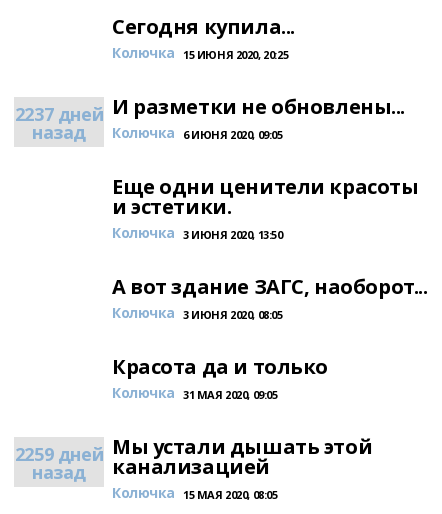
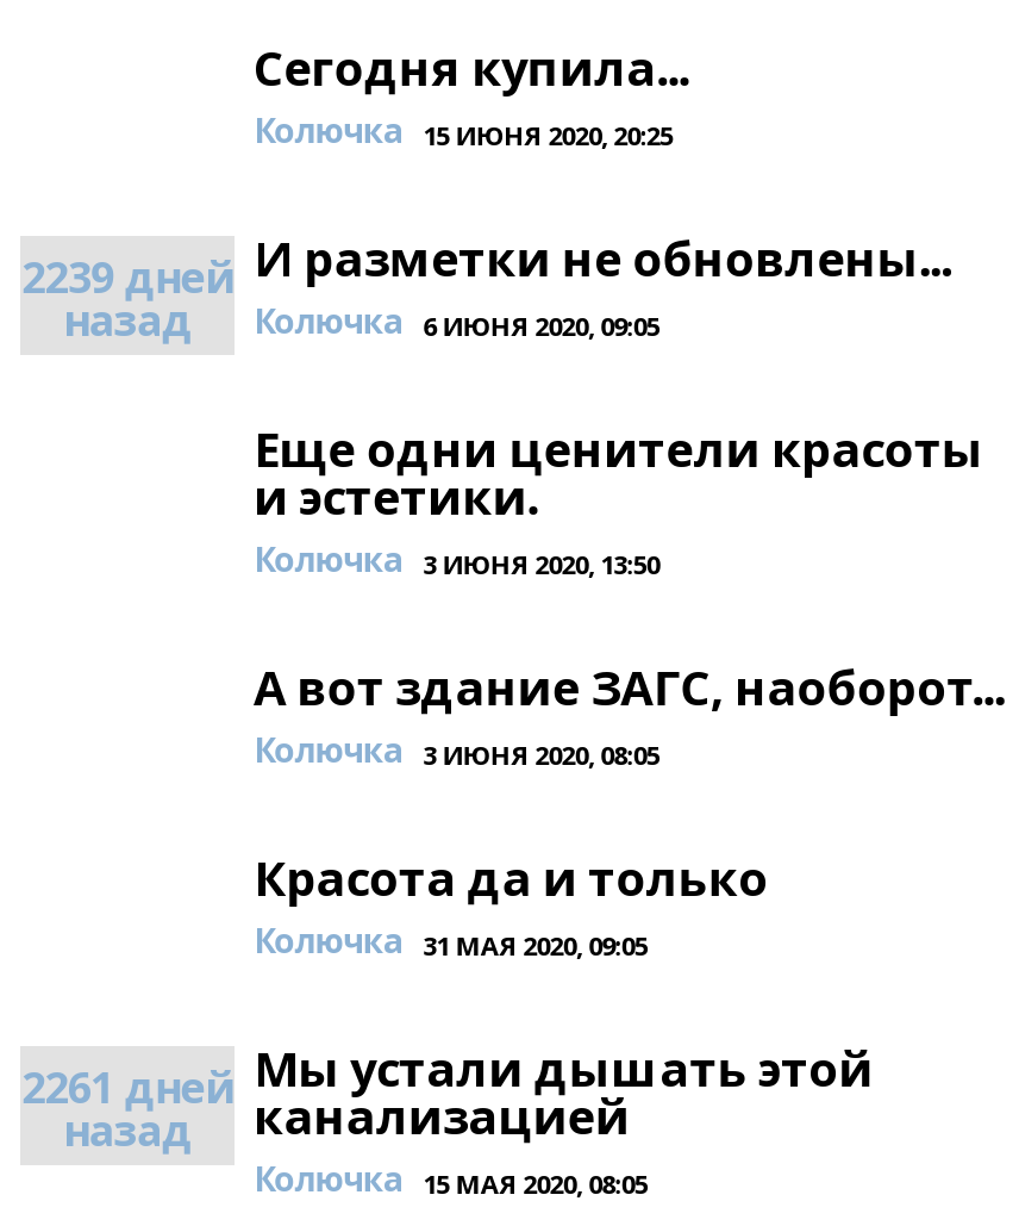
- 2237 дней И разметки не обновлены...
+ 2239 дней И разметки не обновлены...

- 2259 дней назад Мы устали дышать этой канализацией
+ 2261 дней назад Мы устали дышать этой канализацией
